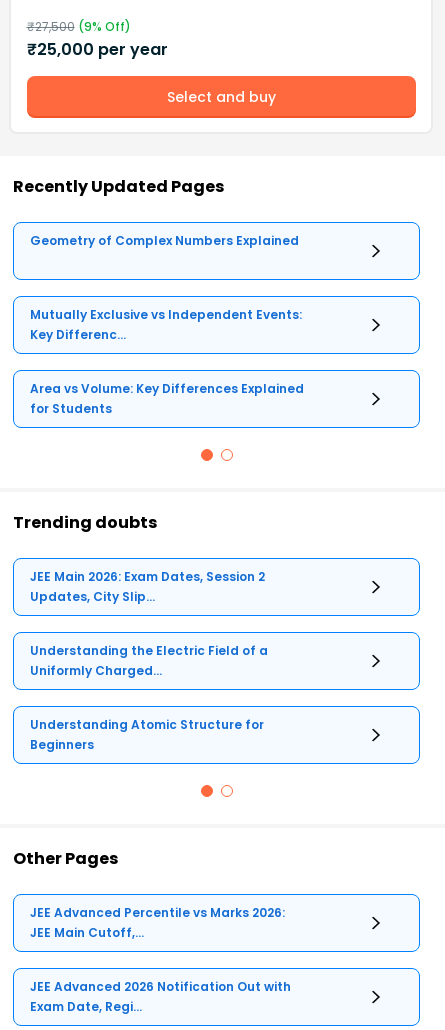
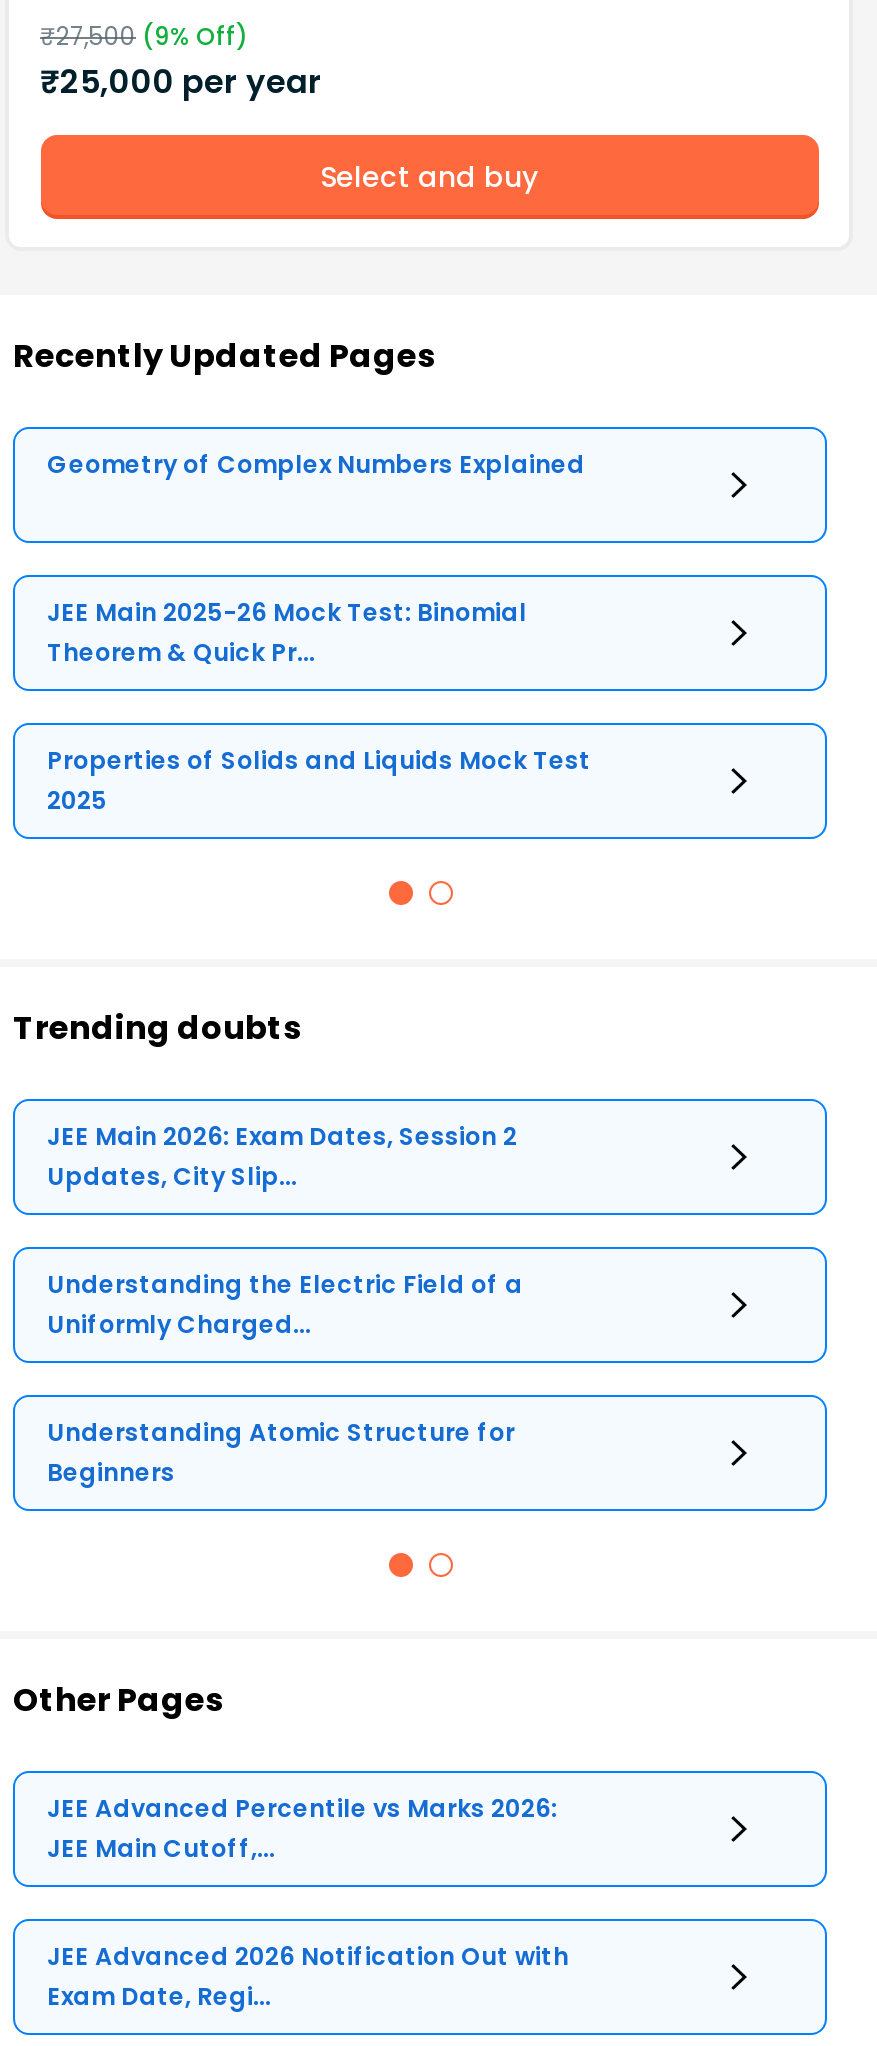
- Mutually Exclusive vs Independent Events:
- Key Differenc...
+ JEE Main 2025-26 Mock Test: Binomial
+ Theorem & Quick Pr...

- Area vs Volume: Key Differences Explained
- for Students
+ Properties of Solids and Liquids Mock Test
+ 2025
